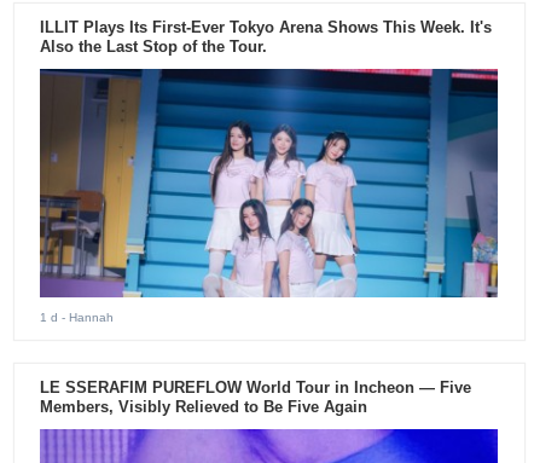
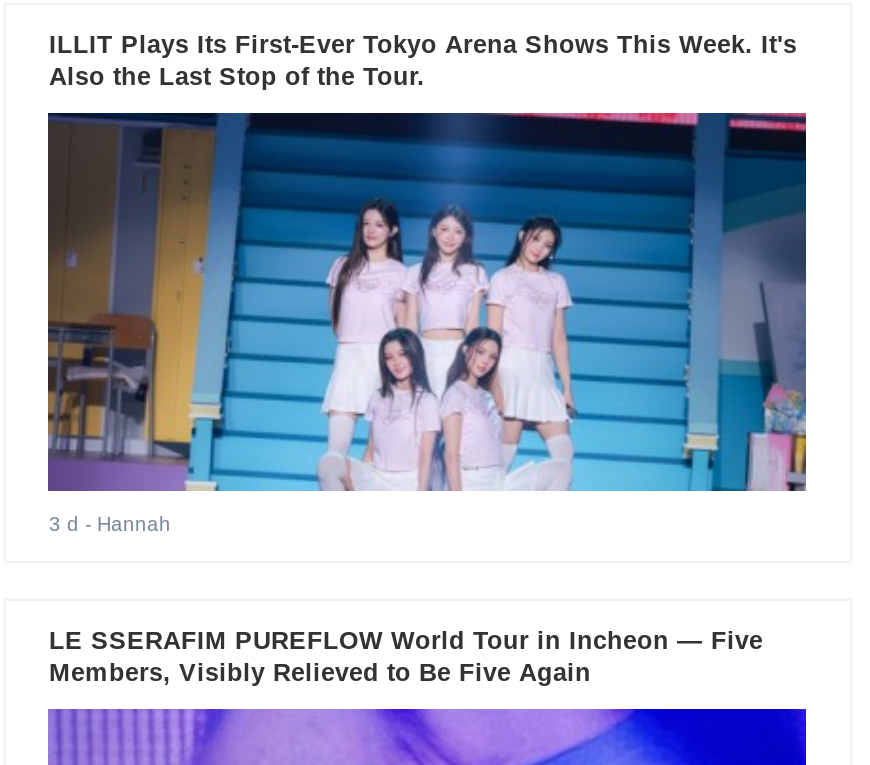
- 1 d - Hannah
+ 3 d - Hannah
